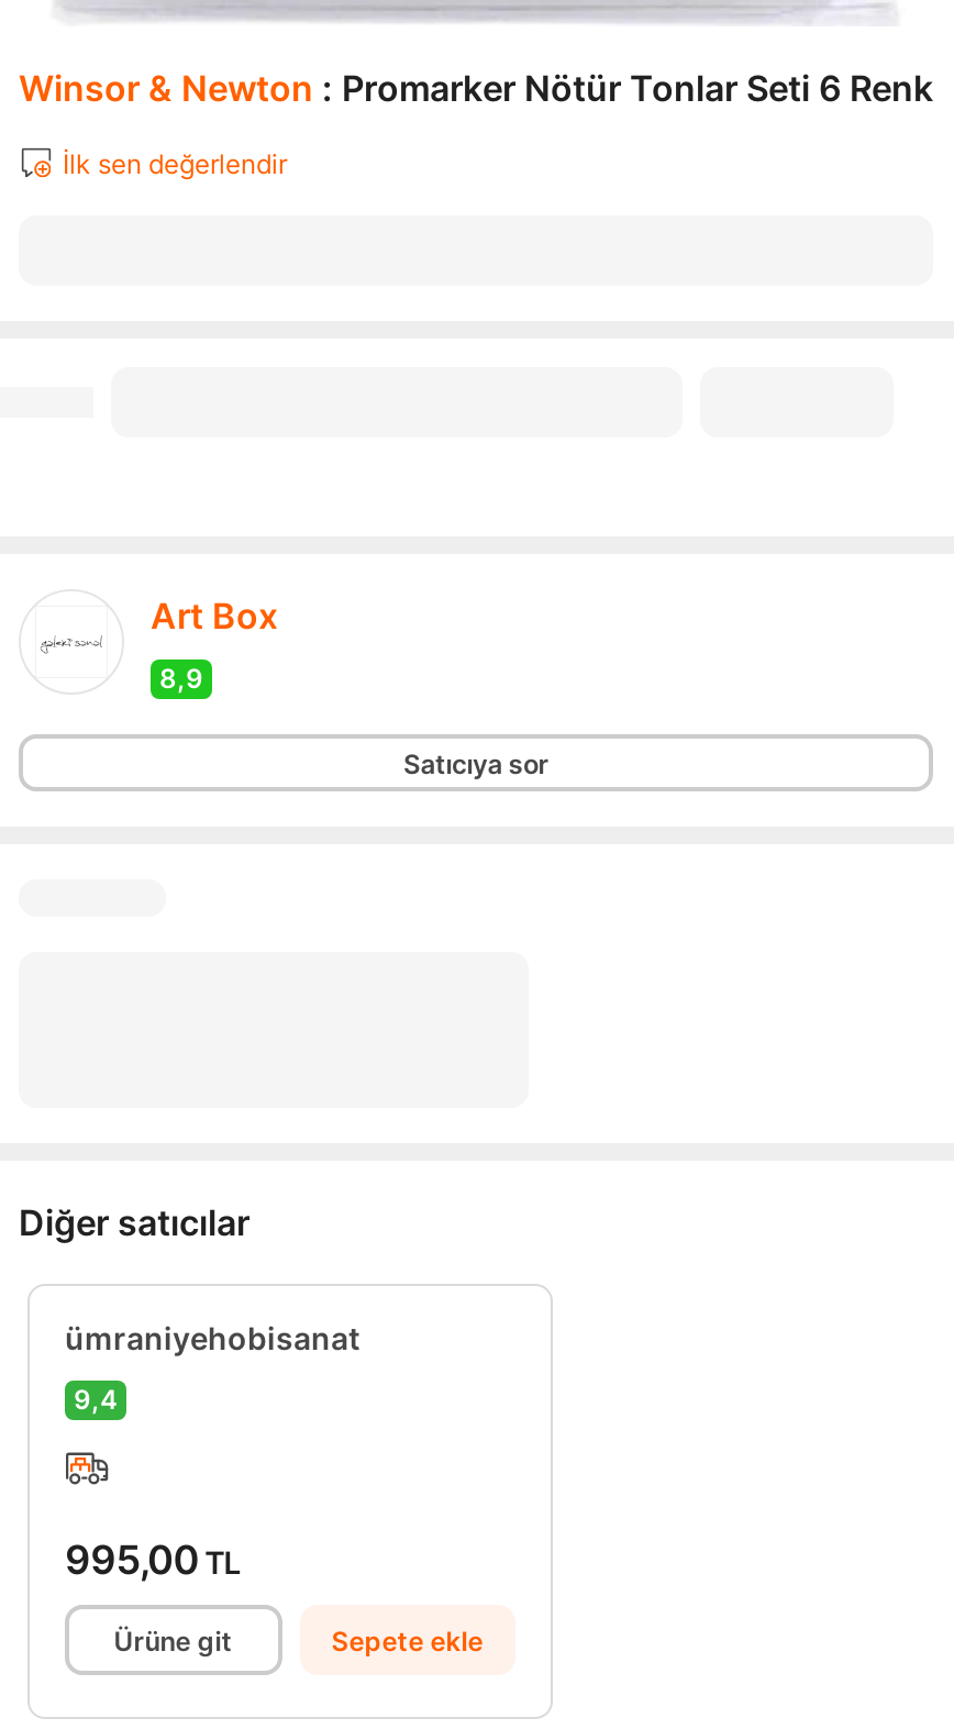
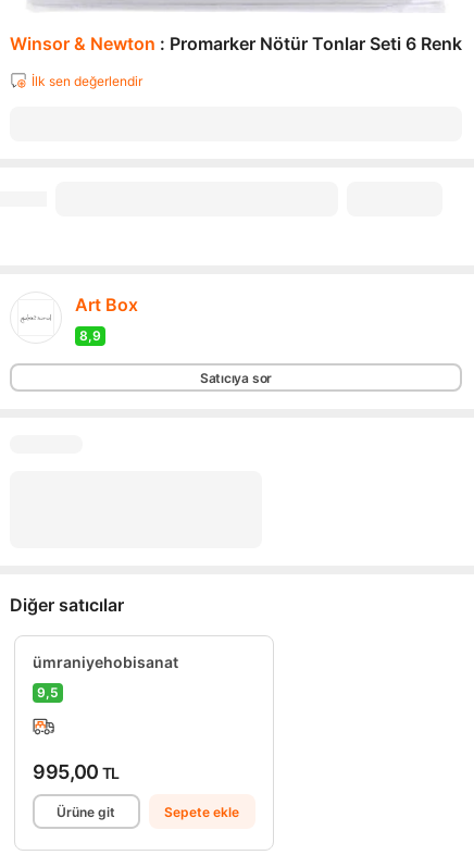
- 9,4
+ 9,5
